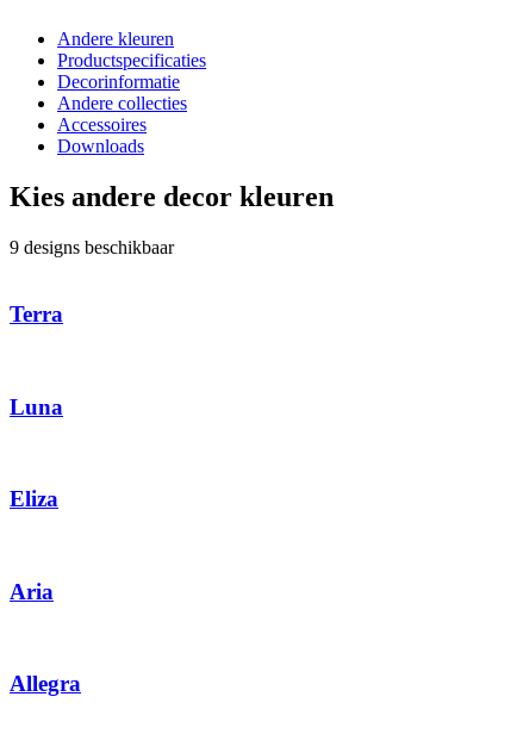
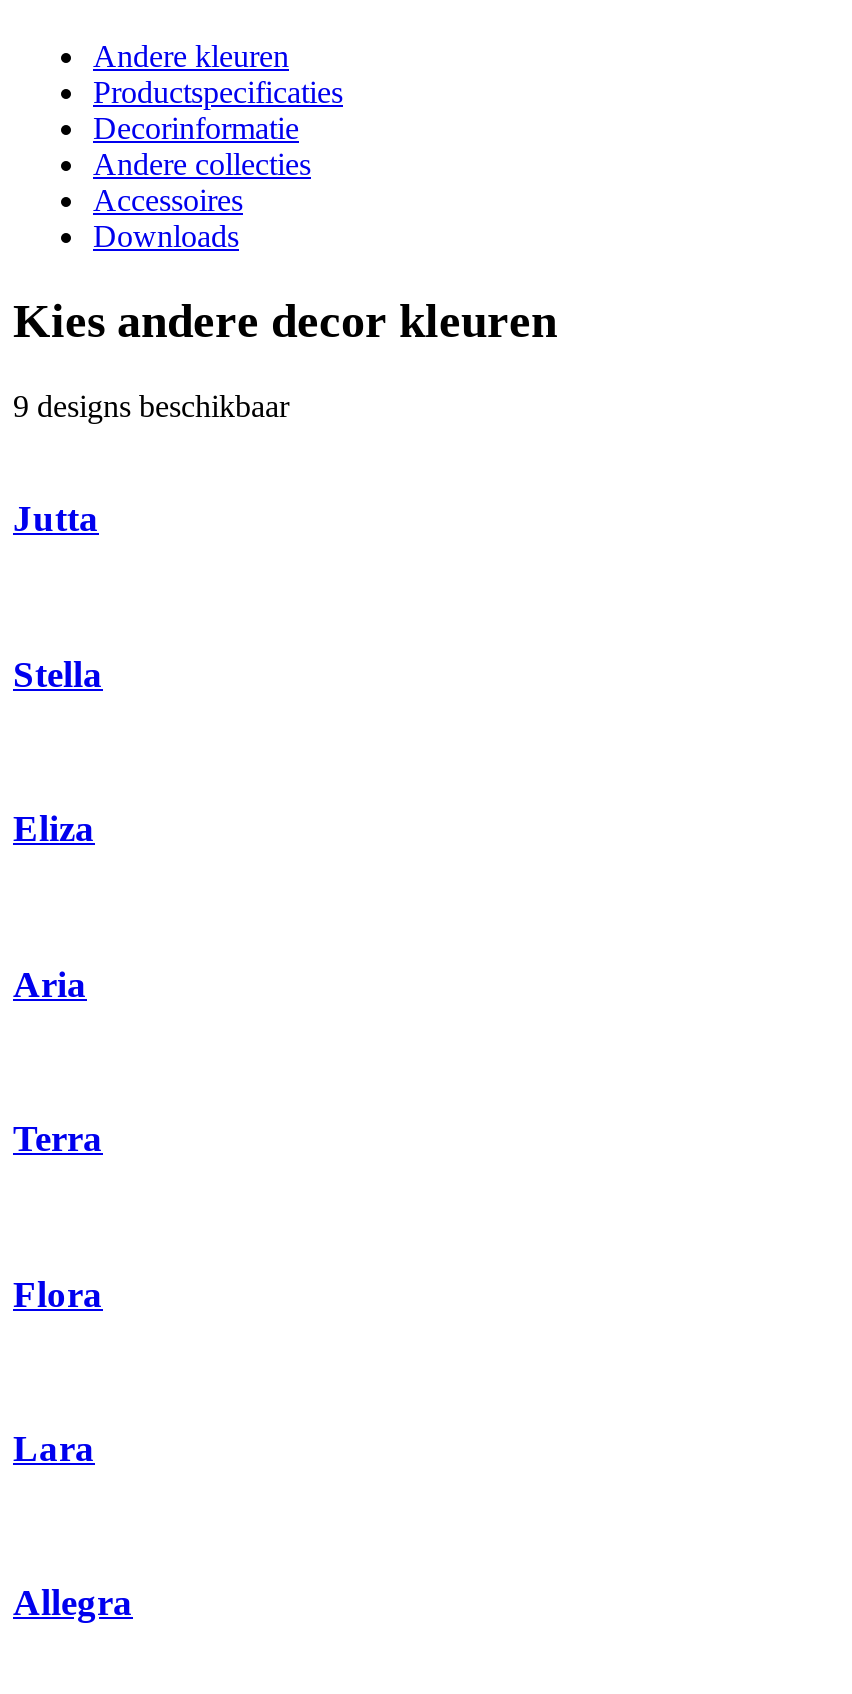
+ Jutta

moved down: Terra

- Luna
+ Stella

+ Flora

+ Lara
